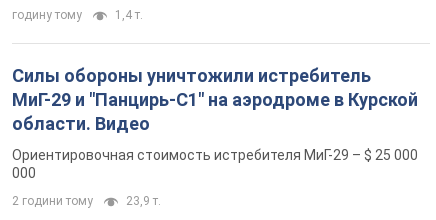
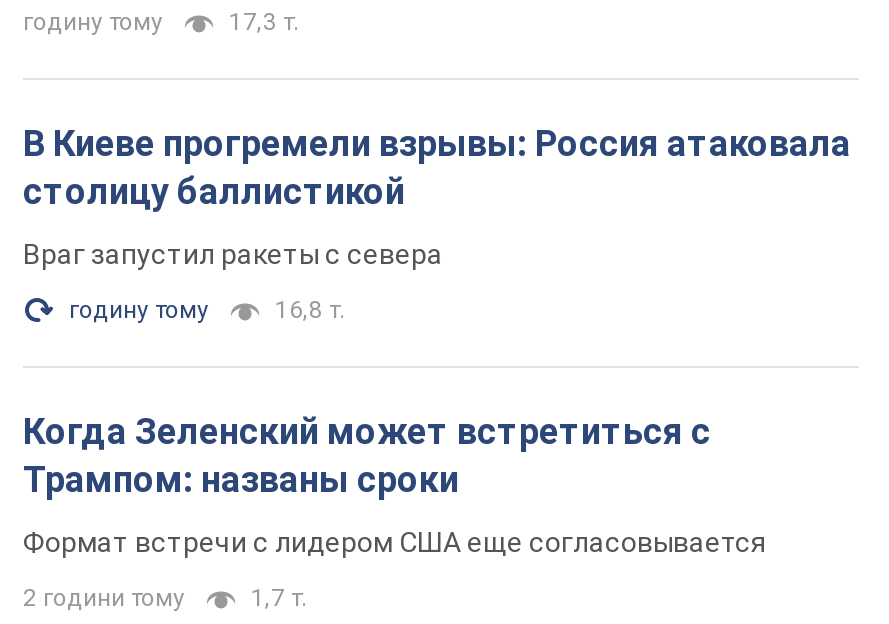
- 1,4 т.
- Силы обороны уничтожили истребитель
- МиГ-29 и "Панцирь-С1" на аэродроме в Курской
- области. Видео
- Ориентировочная стоимость истребителя МиГ-29 – $ 25 000
- 000
+ 17,3 т.
+ В Киеве прогремели взрывы: Россия атаковала
+ столицу баллистикой
+ Враг запустил ракеты с севера
+ годину тому
+ 16,8 т.
+ Когда Зеленский может встретиться с
+ Трампом: названы сроки
+ Формат встречи с лидером США еще согласовывается

- 23,9 т.
+ 1,7 т.
